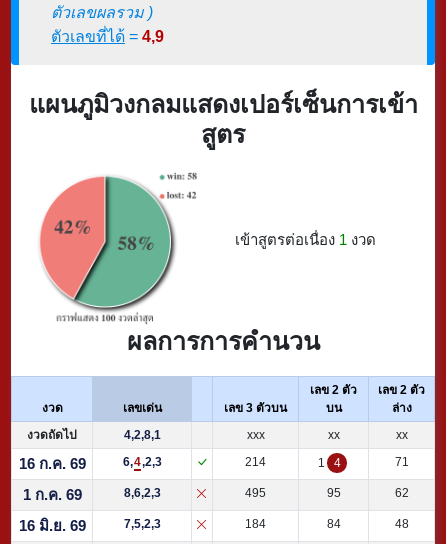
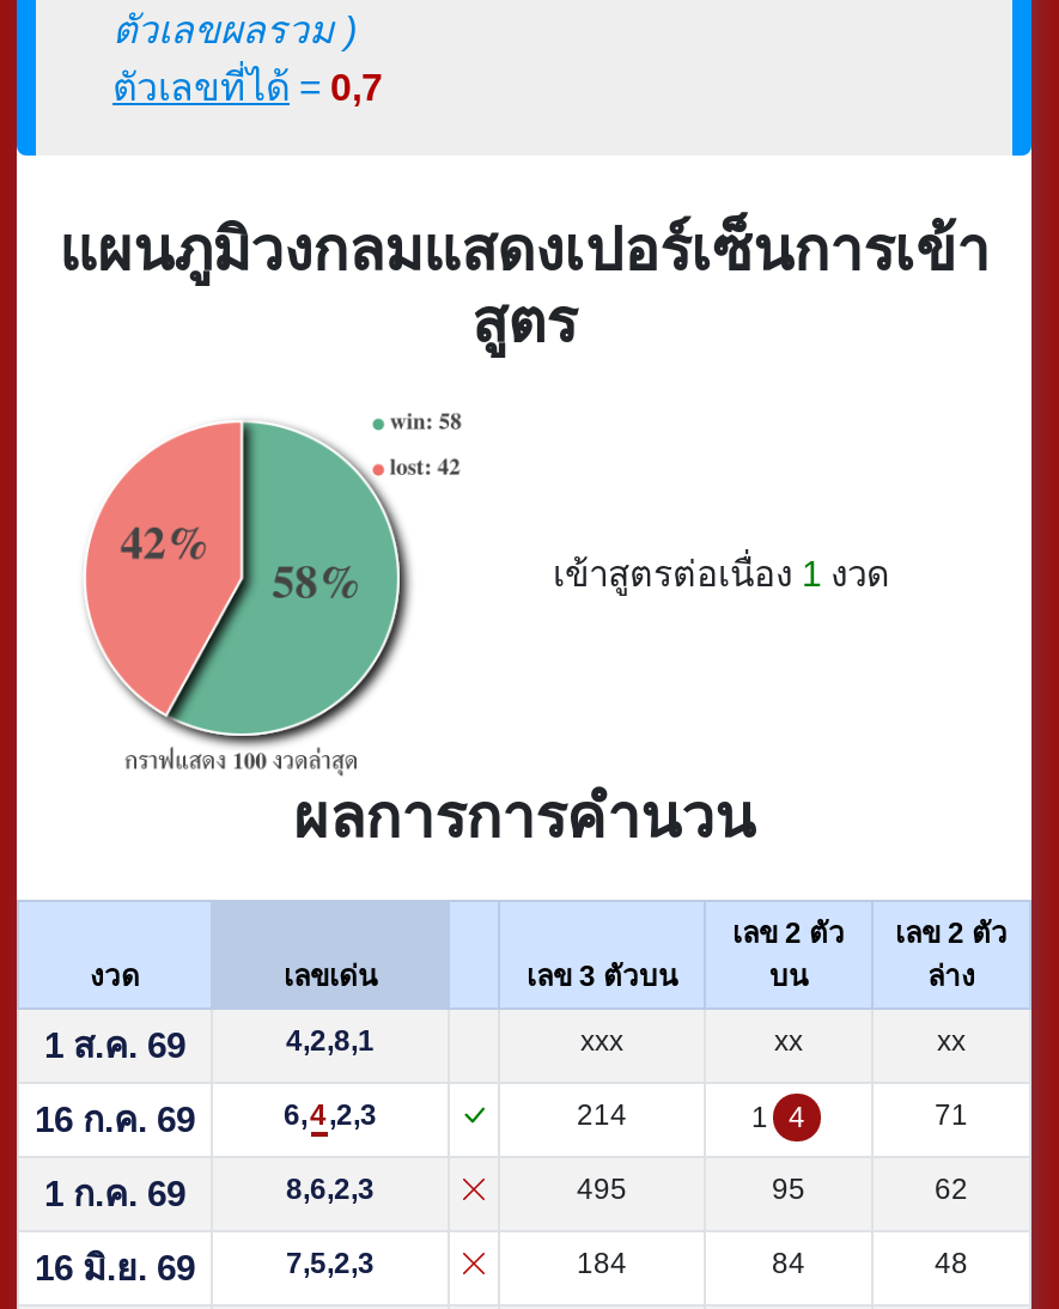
- ตัวเลขที่ได้= 4,9
+ ตัวเลขที่ได้= 0,7

- งวดถัดไป
+ 1 ส.ค. 69
